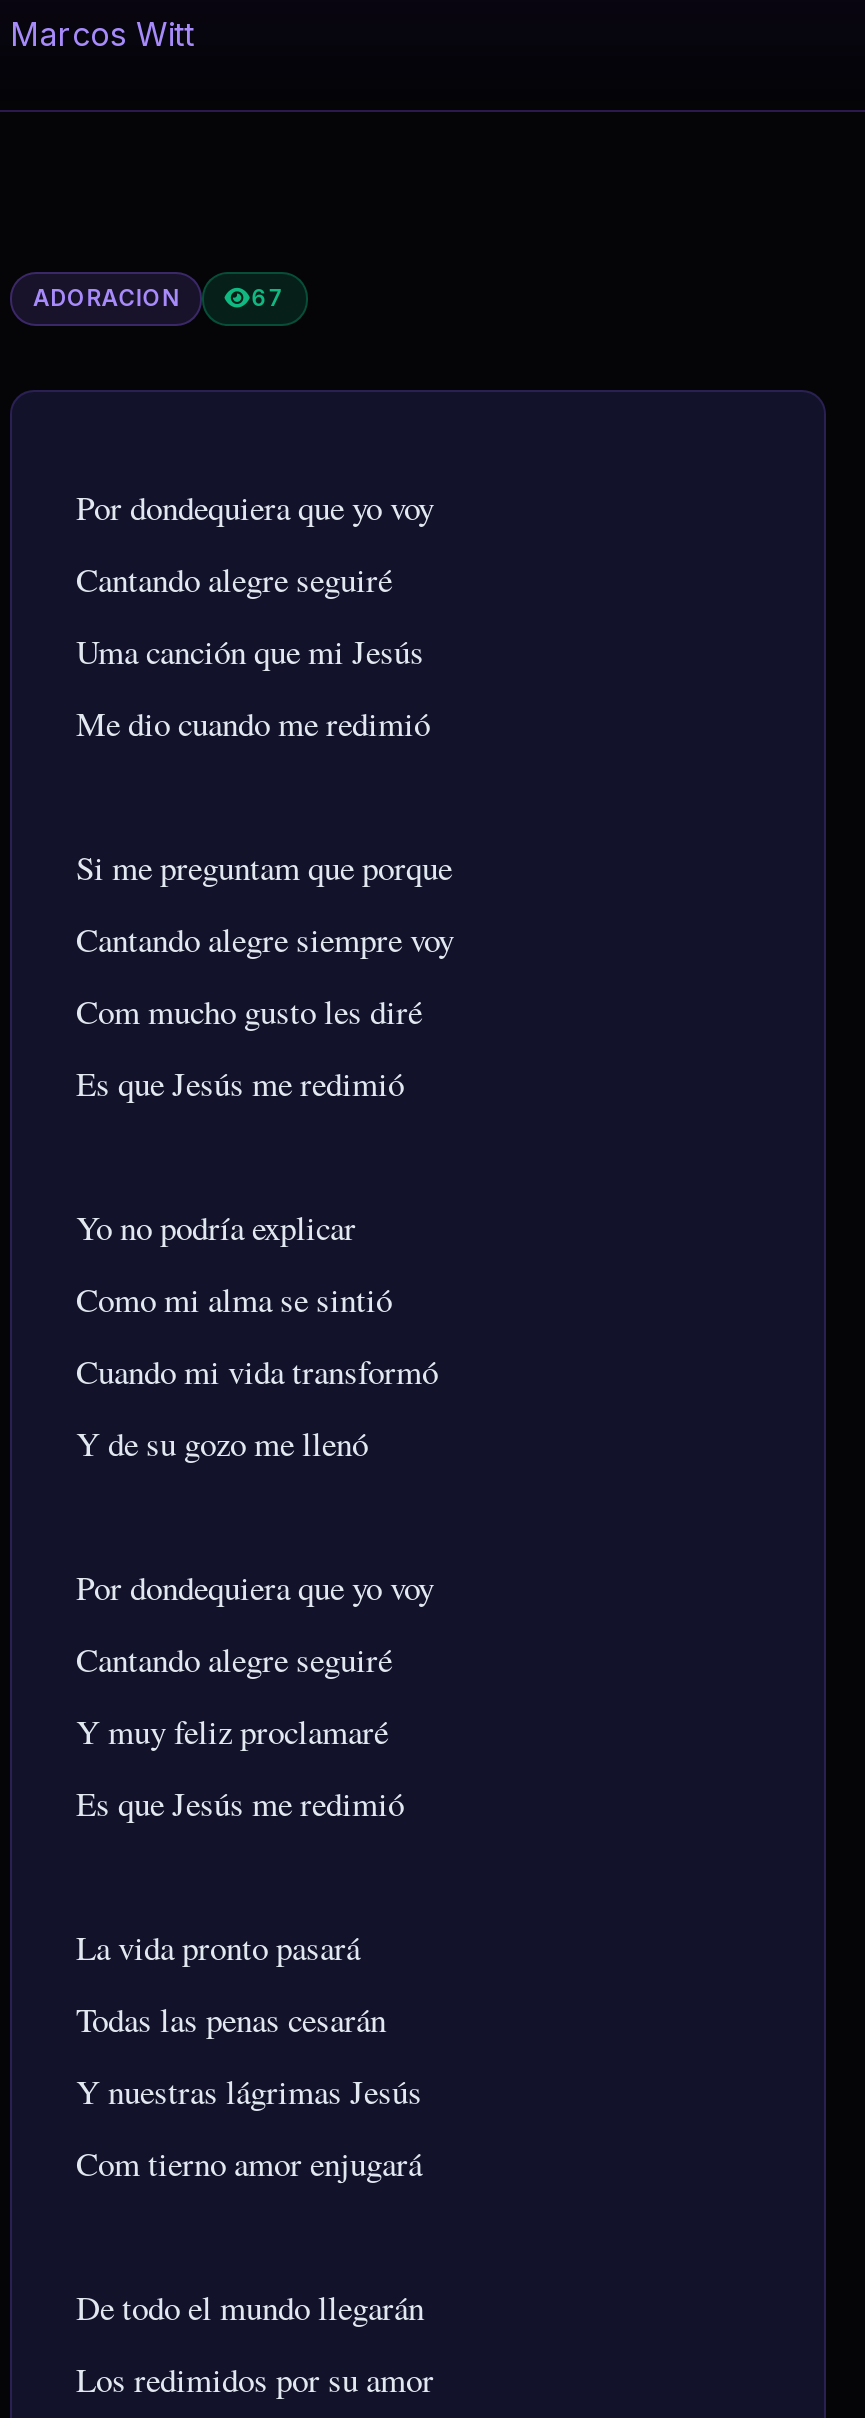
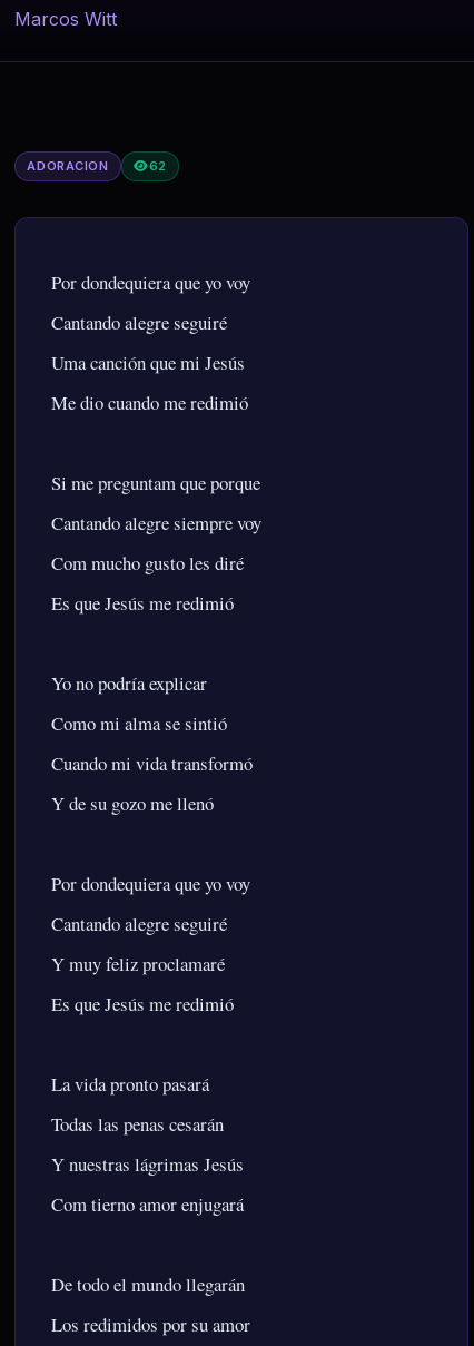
- 67
+ 62
